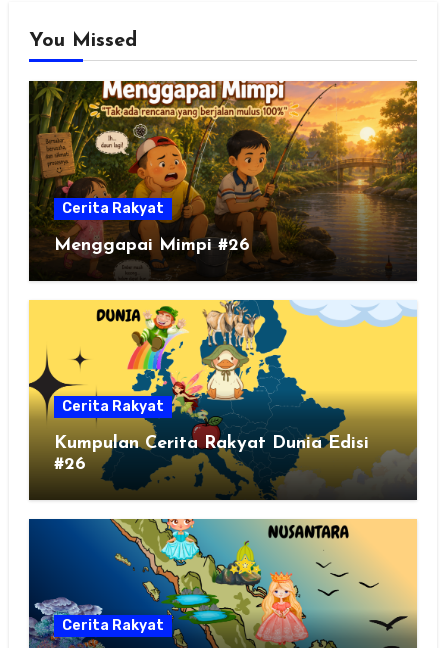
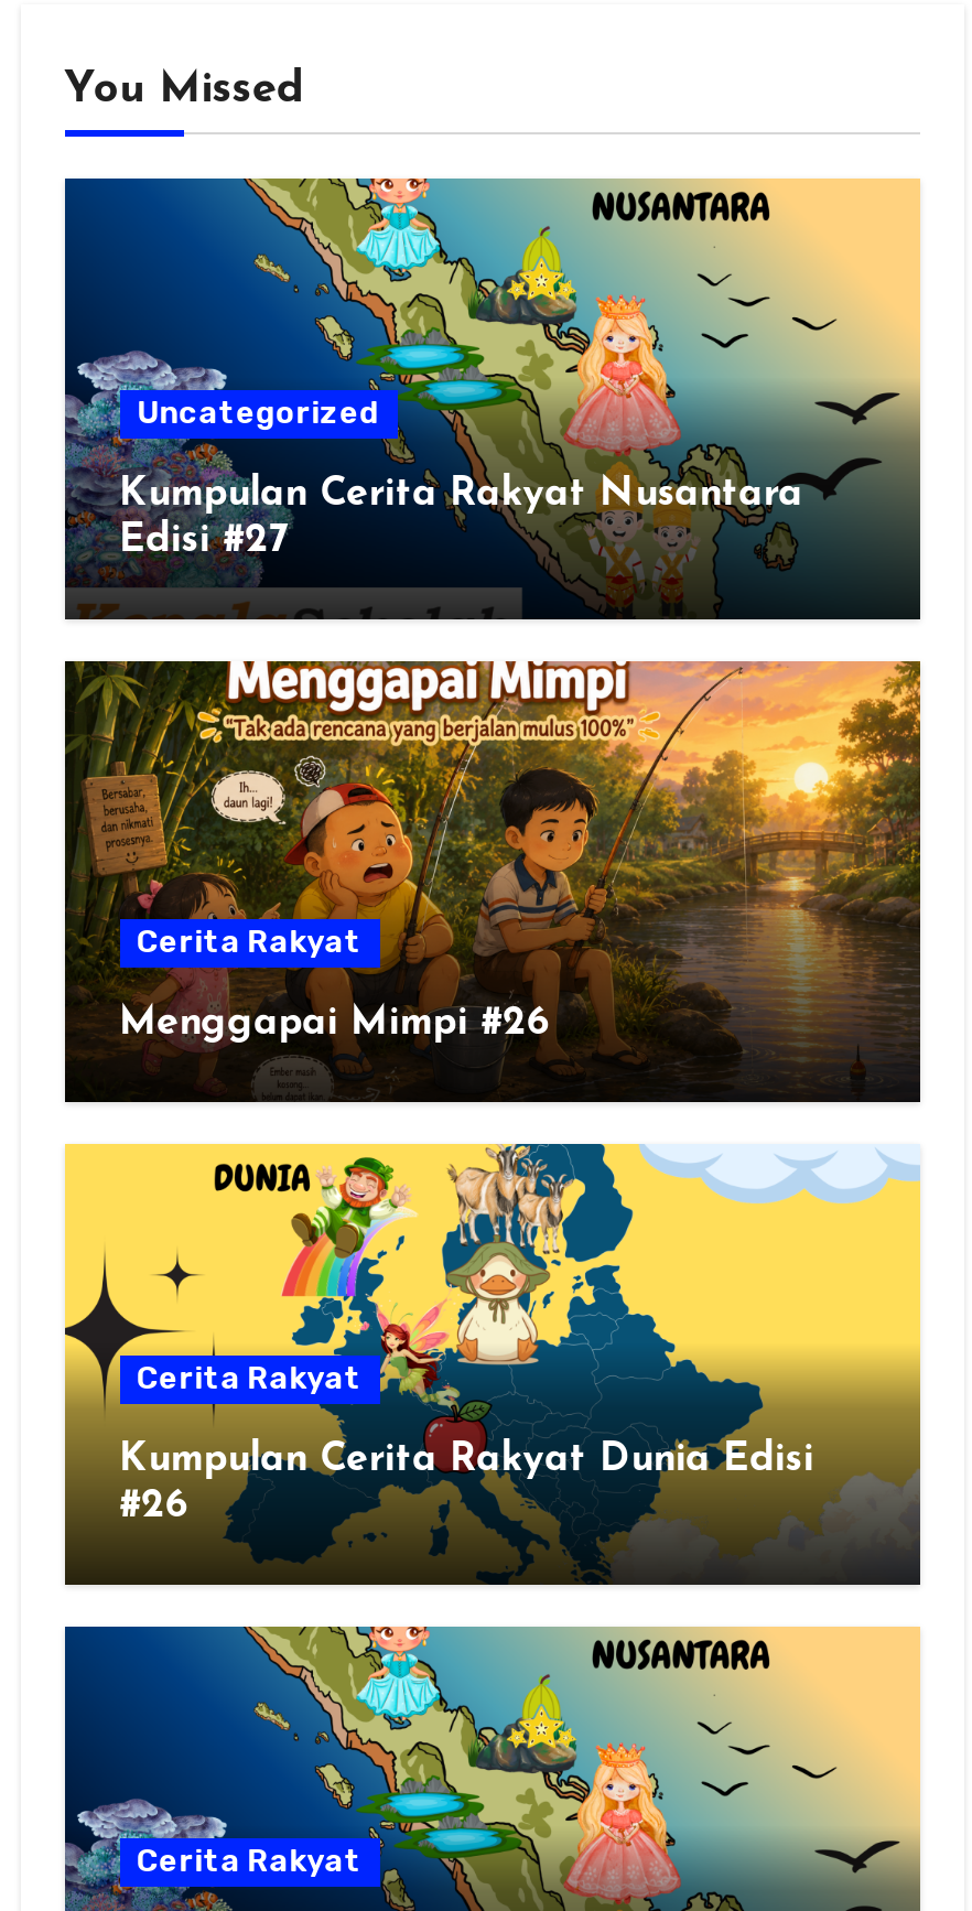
+ [image]
+ Uncategorized
+ Kumpulan Cerita Rakyat Nusantara
+ Edisi #27
